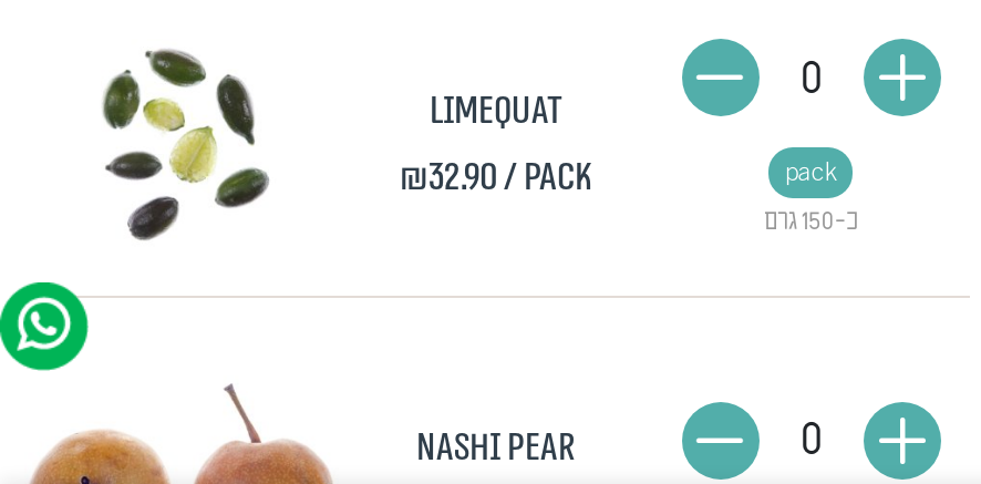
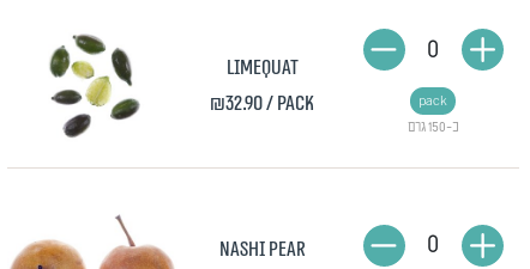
- [image]
